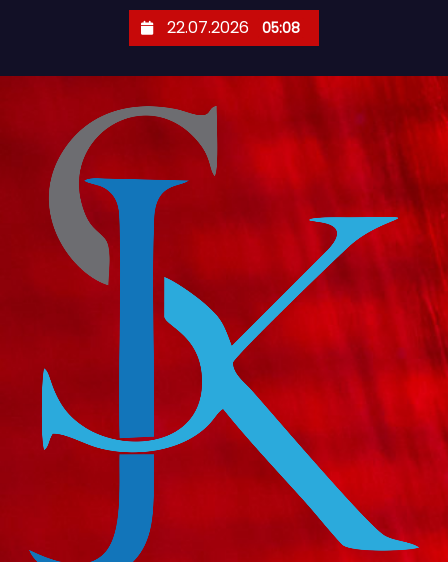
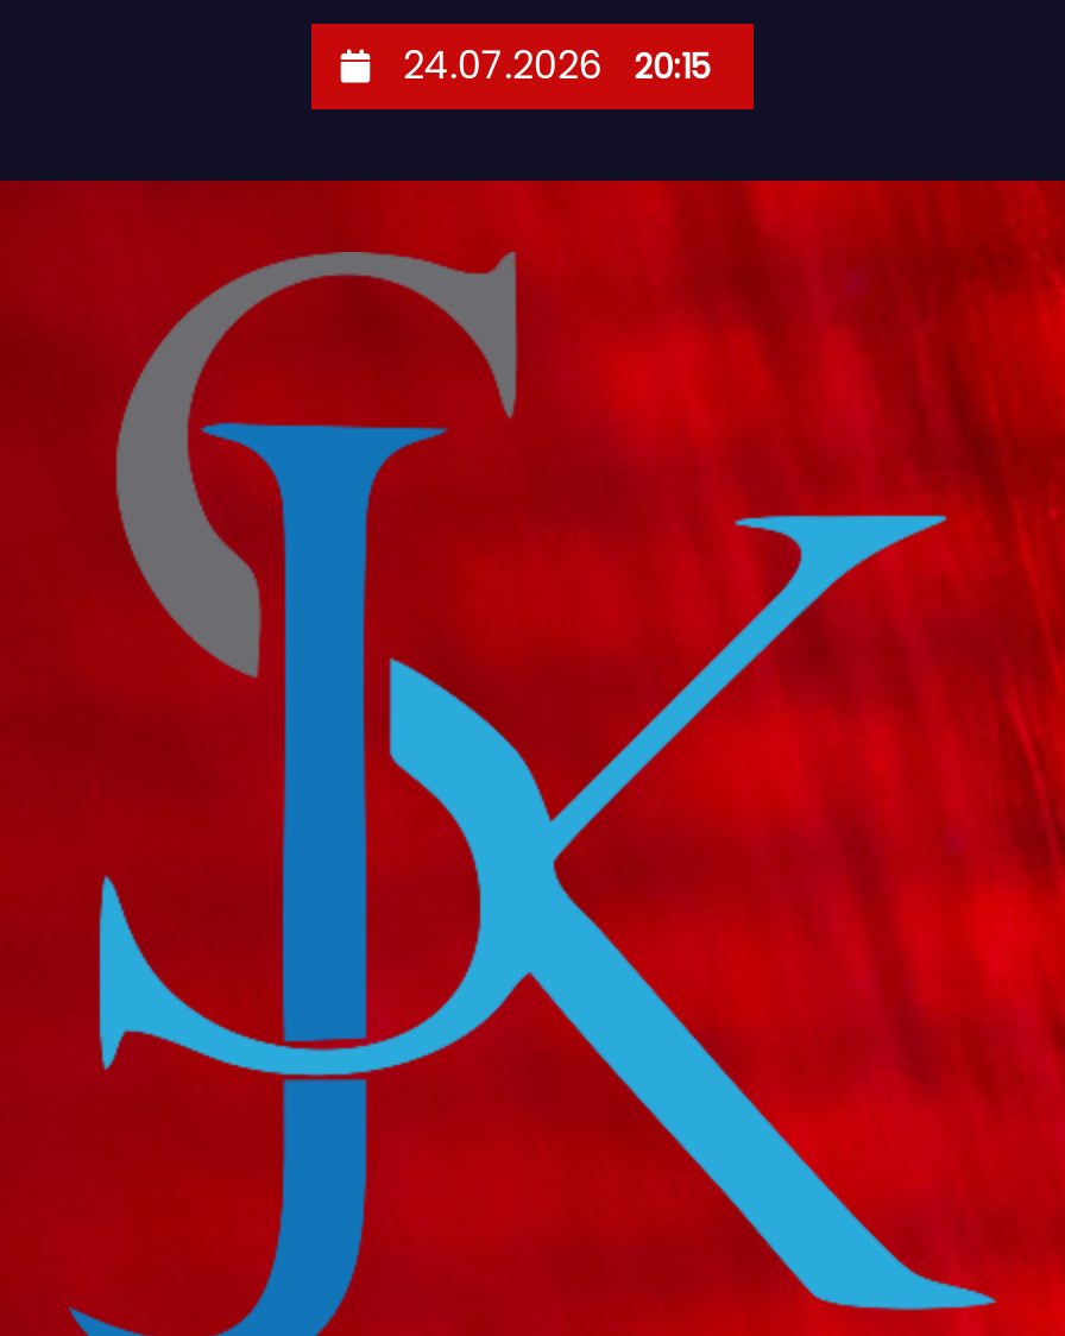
- 22.07.2026 05:08
+ 24.07.2026 20:15
